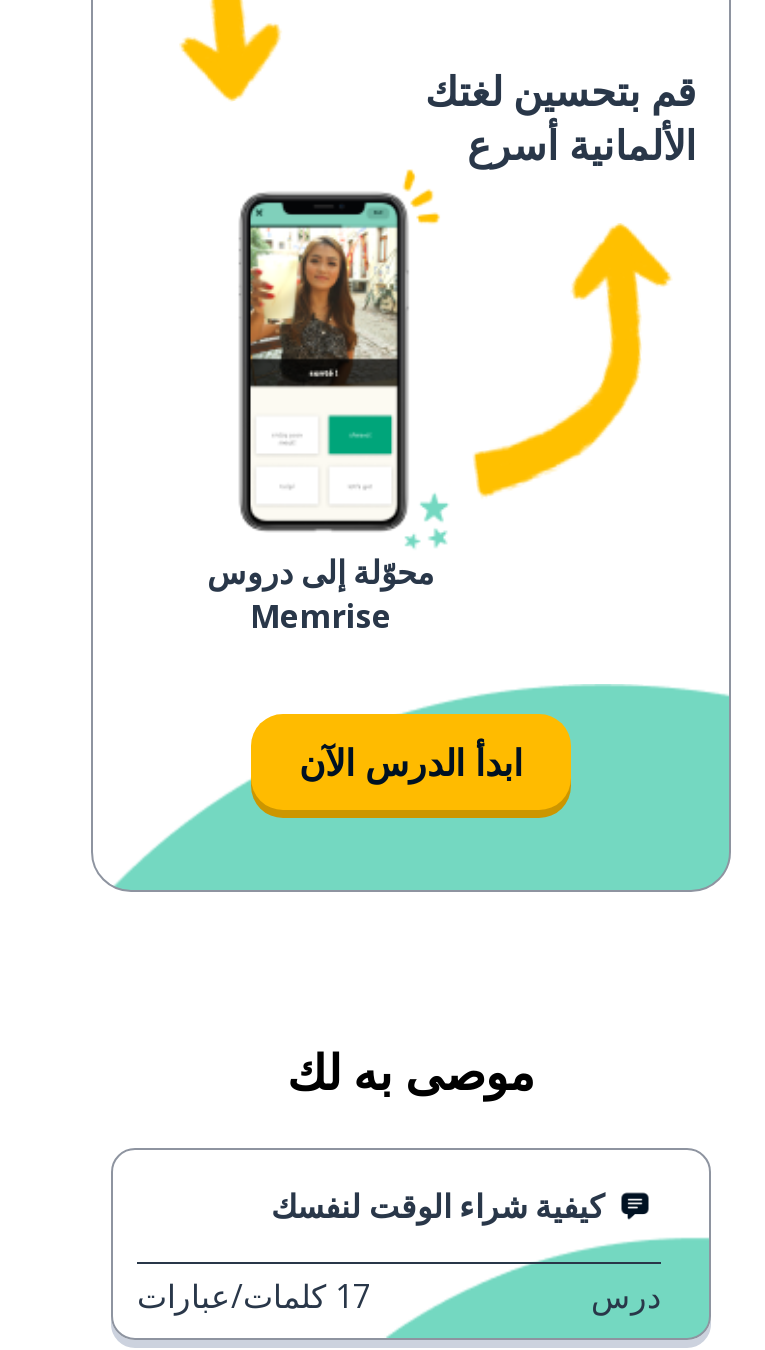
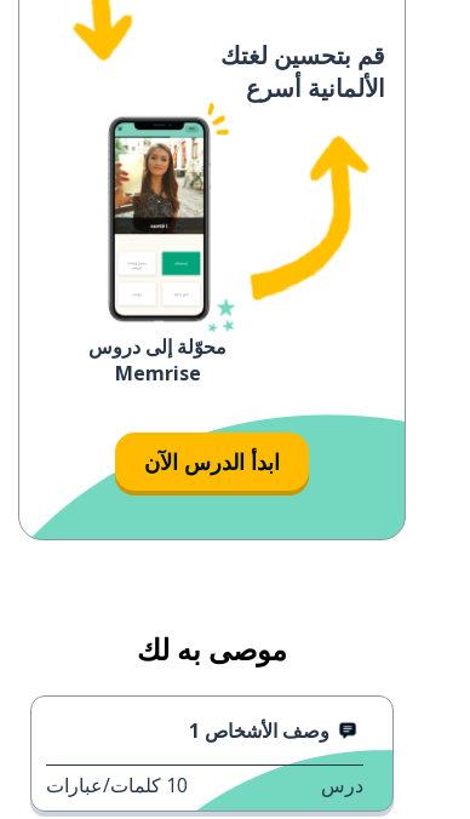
- كيفية شراء الوقت لنفسك
+ وصف الأشخاص 1

- 17 كلمات/عبارات
+ 10 كلمات/عبارات
